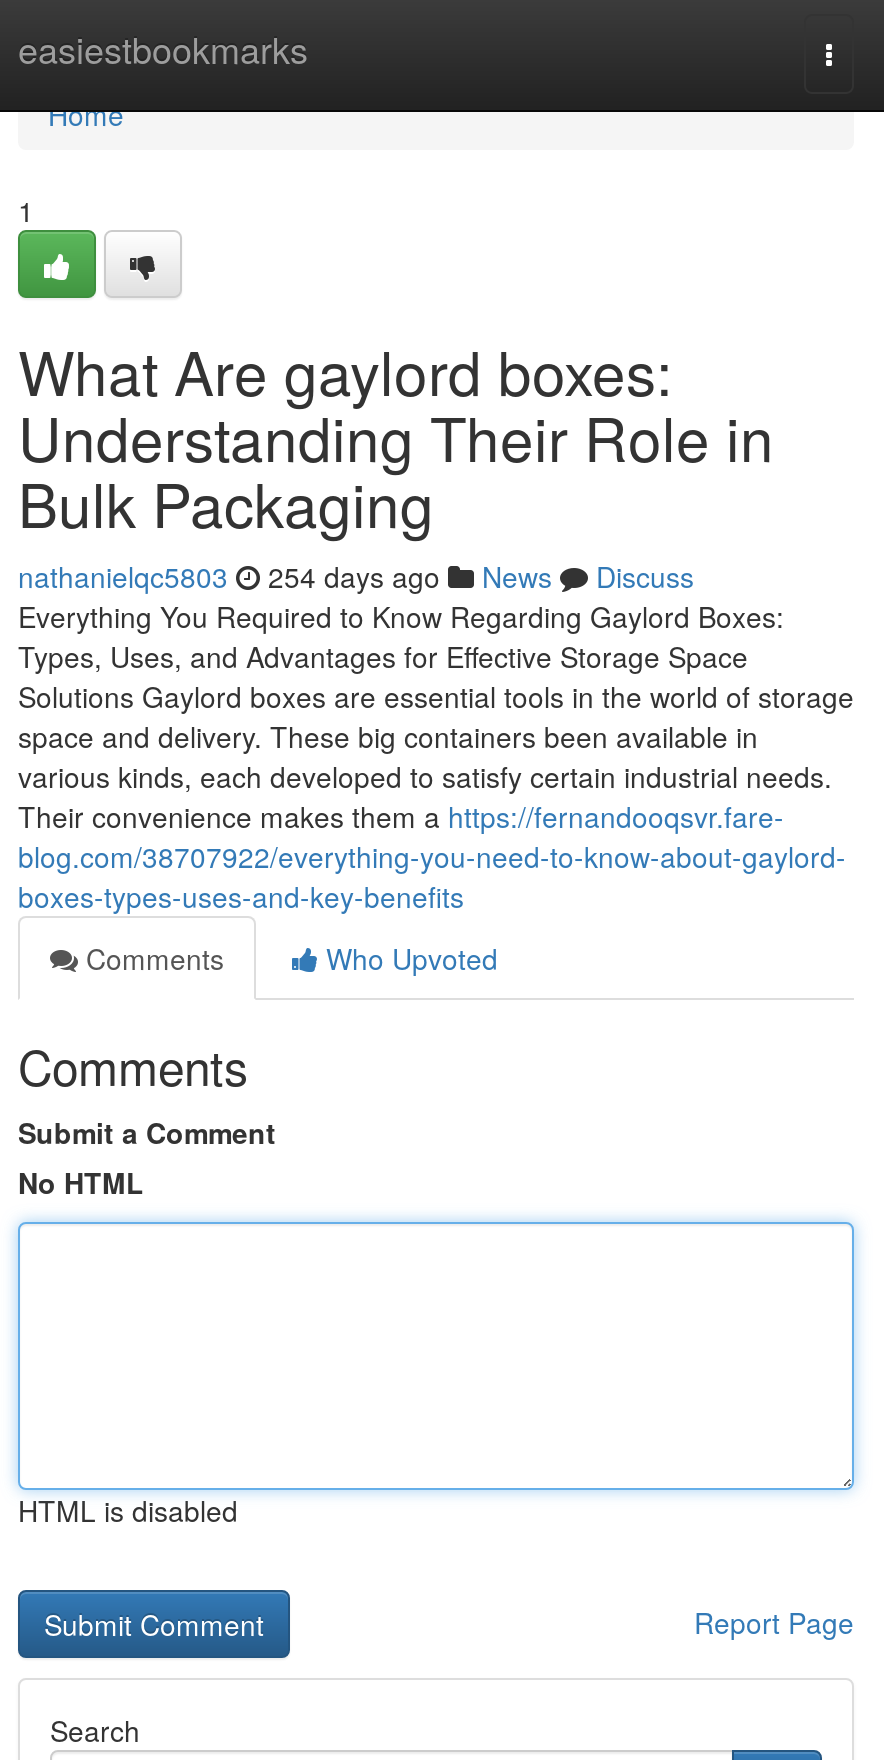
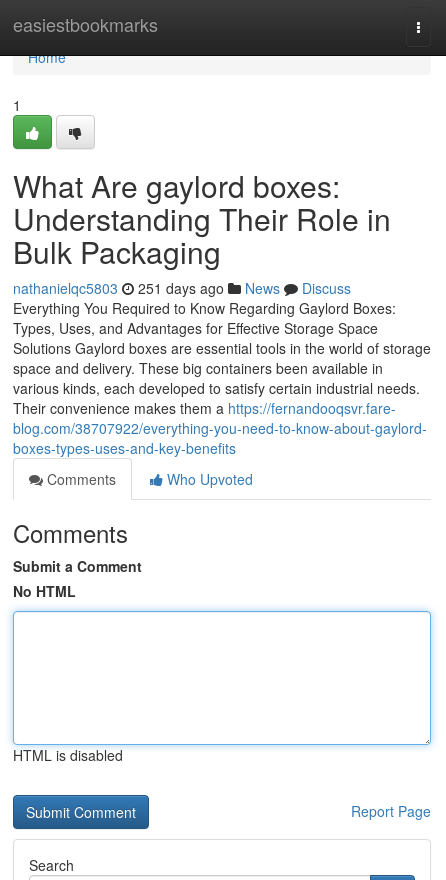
- nathanielqc5803 254 days ago News Discuss
+ nathanielqc5803 251 days ago News Discuss
